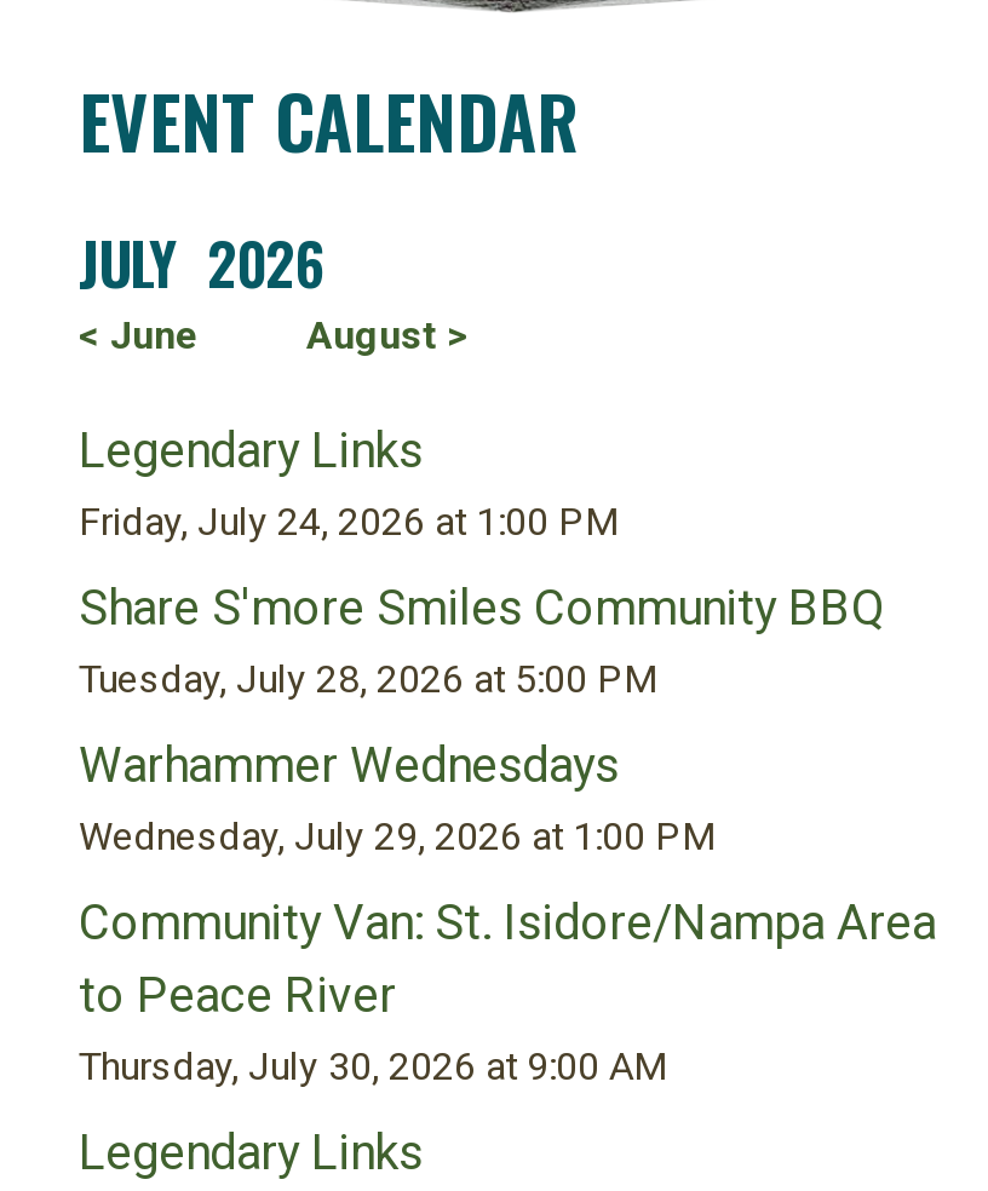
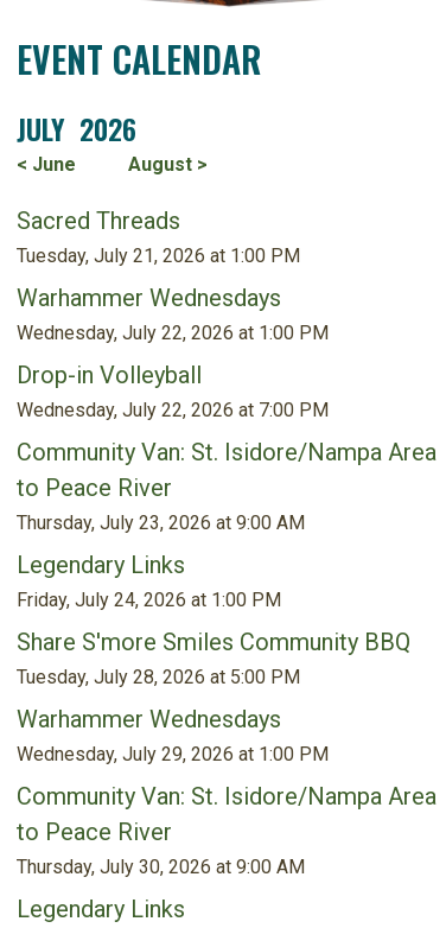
+ Sacred Threads
+ Tuesday, July 21, 2026 at 1:00 PM
+ Warhammer Wednesdays
+ Wednesday, July 22, 2026 at 1:00 PM
+ Drop-in Volleyball
+ Wednesday, July 22, 2026 at 7:00 PM
+ Community Van: St. Isidore/Nampa Area
+ to Peace River
+ Thursday, July 23, 2026 at 9:00 AM
